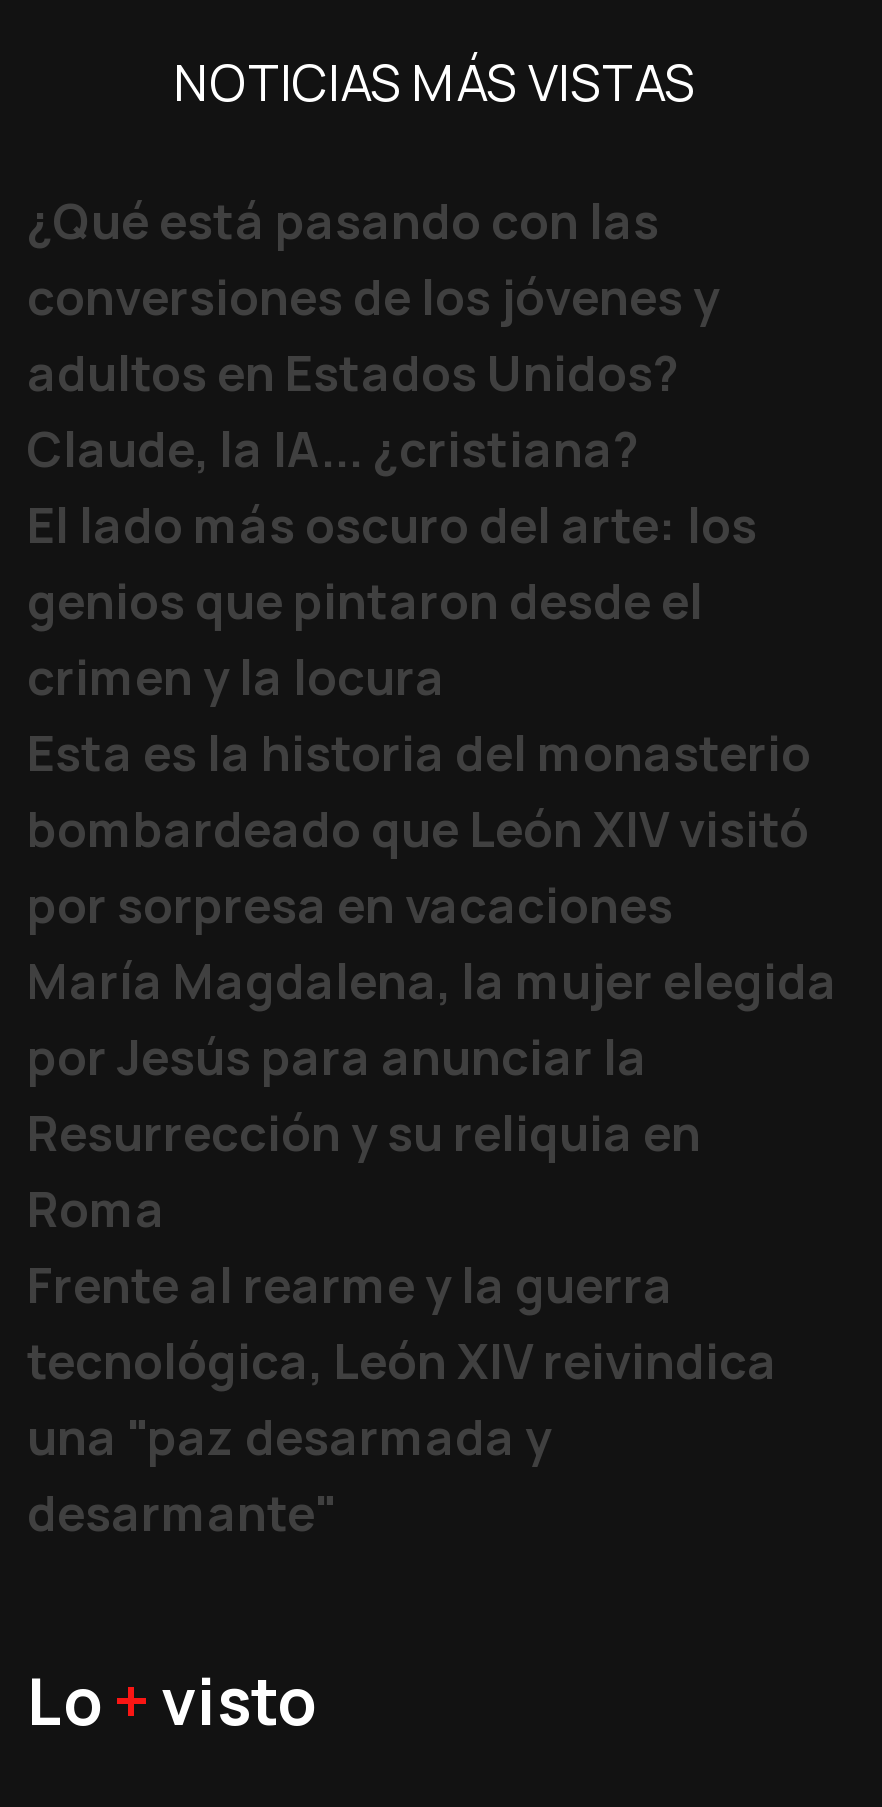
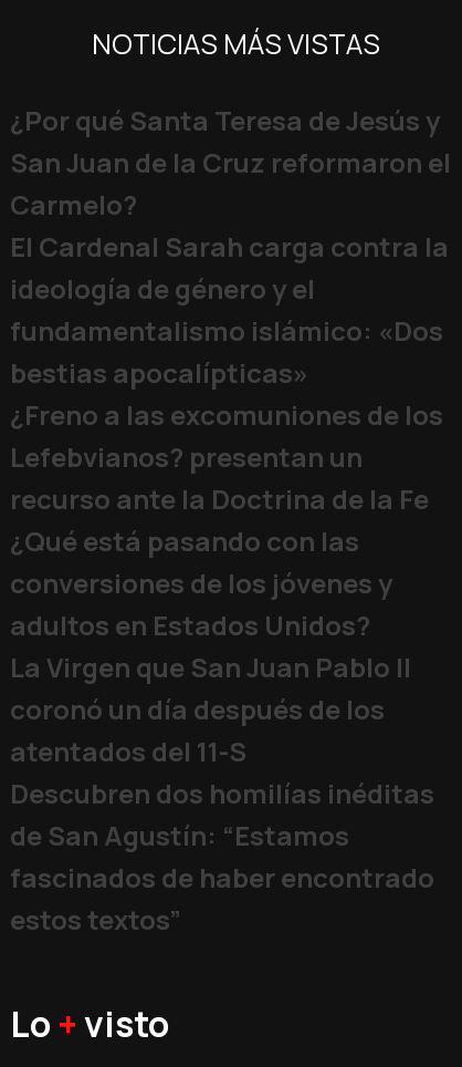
+ ¿Por qué Santa Teresa de Jesús y
+ San Juan de la Cruz reformaron el
+ Carmelo?
+ El Cardenal Sarah carga contra la
+ ideología de género y el
+ fundamentalismo islámico: «Dos
+ bestias apocalípticas»
+ ¿Freno a las excomuniones de los
+ Lefebvianos? presentan un
+ recurso ante la Doctrina de la Fe

moved down: ¿Qué está pasando con las | conversiones de los jóvenes y | adultos en Estados Unidos?

- Claude, la IA... ¿cristiana?
- El lado más oscuro del arte: los
- genios que pintaron desde el
- crimen y la locura
- Esta es la historia del monasterio
- bombardeado que León XIV visitó
- por sorpresa en vacaciones
- María Magdalena, la mujer elegida
- por Jesús para anunciar la
- Resurrección y su reliquia en
- Roma
- Frente al rearme y la guerra
- tecnológica, León XIV reivindica
- una "paz desarmada y
- desarmante"
+ La Virgen que San Juan Pablo II
+ coronó un día después de los
+ atentados del 11-S
+ Descubren dos homilías inéditas
+ de San Agustín: “Estamos
+ fascinados de haber encontrado
+ estos textos”
